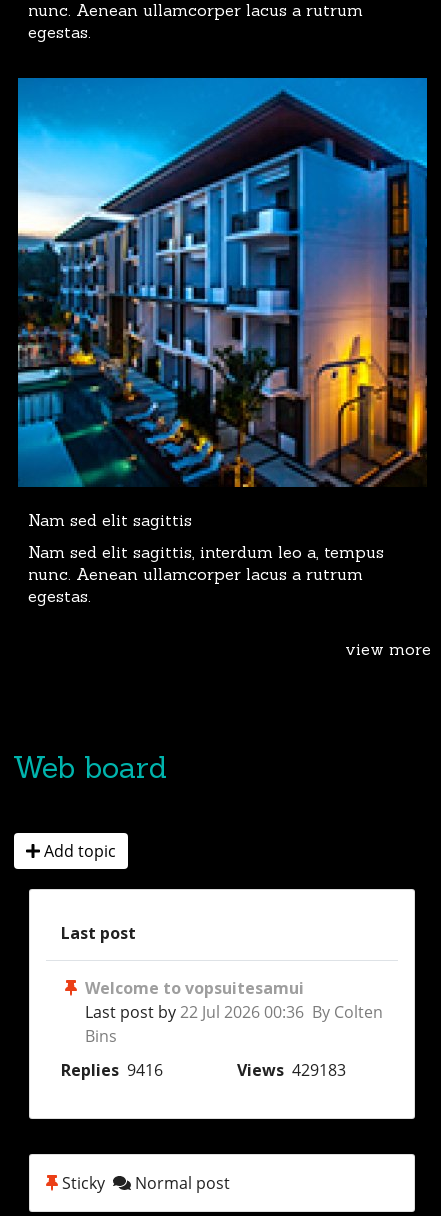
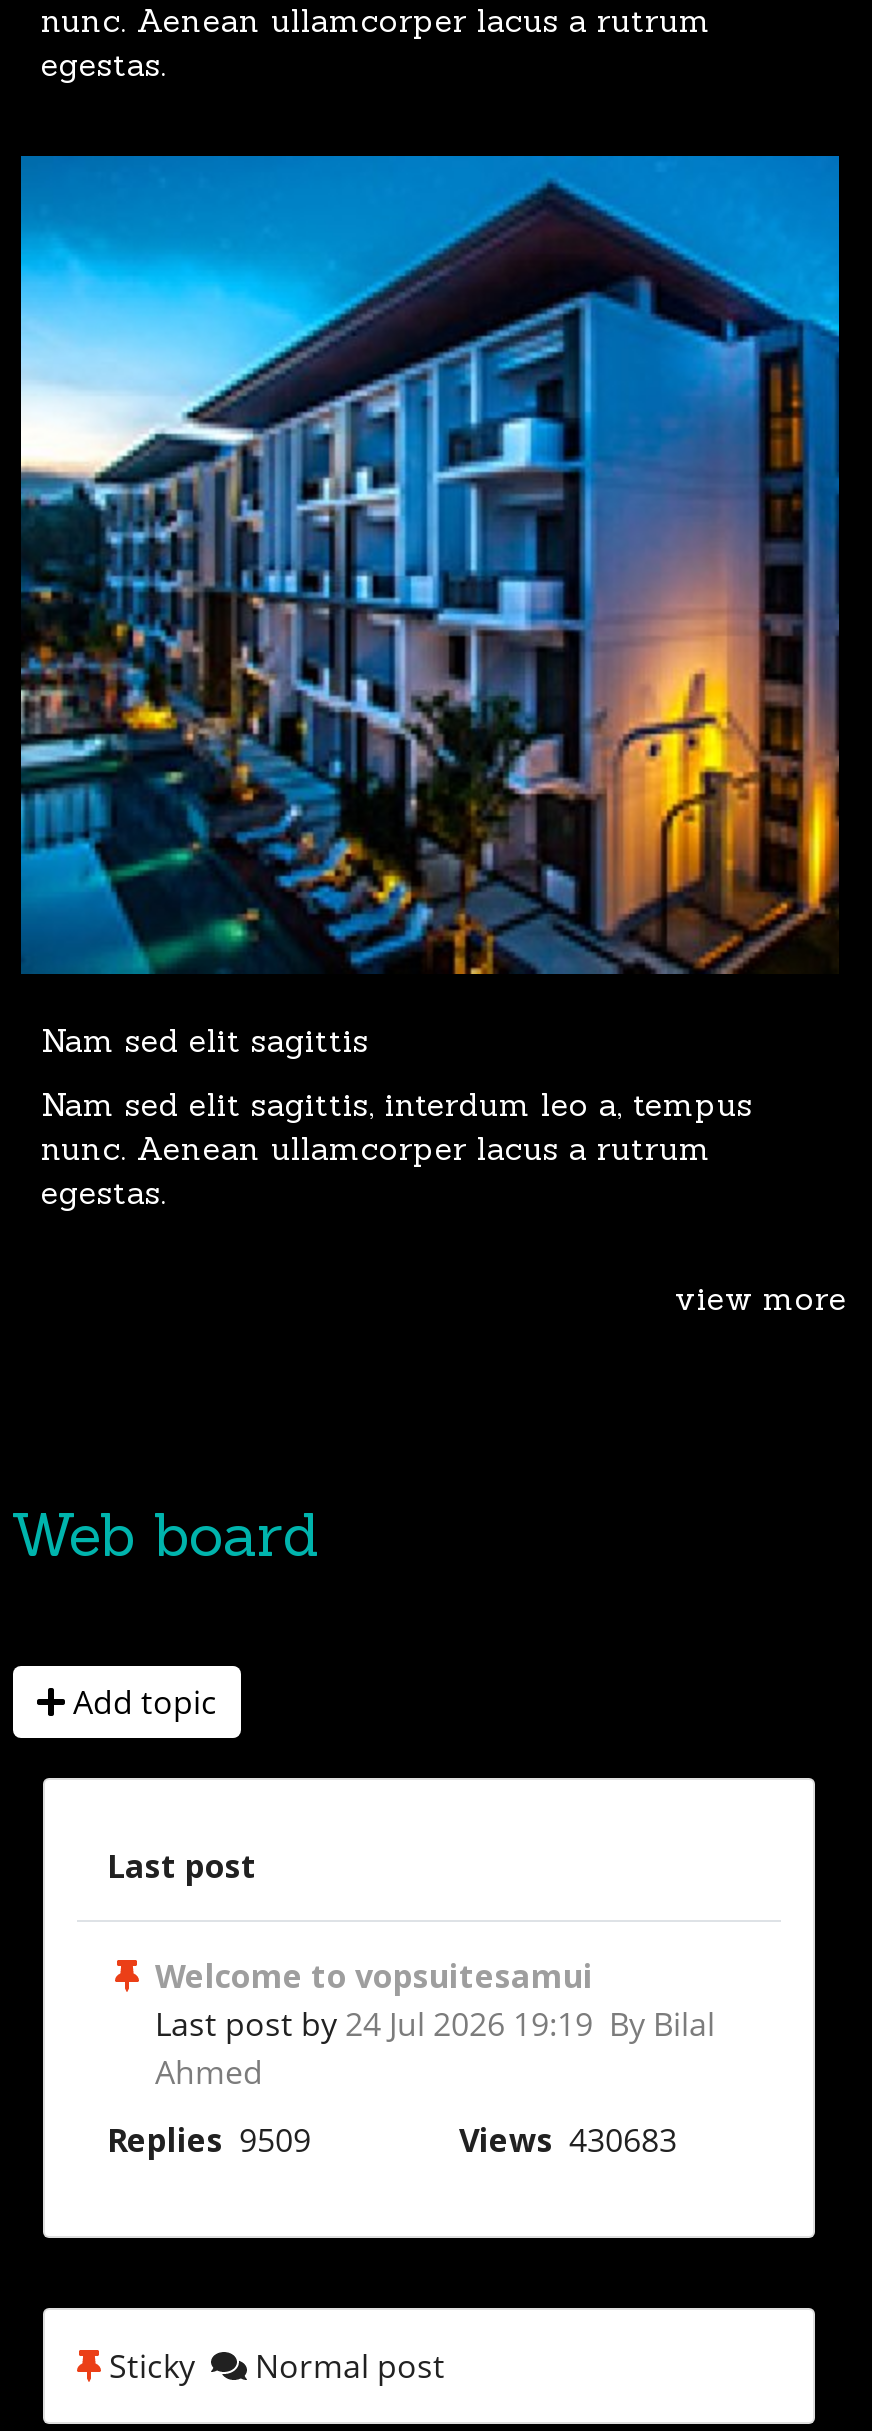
- Last post by 22 Jul 2026 00:36 By Colten
- Bins
+ Last post by 24 Jul 2026 19:19 By Bilal
+ Ahmed

- Replies 9416
- Views 429183
+ Replies 9509
+ Views 430683
